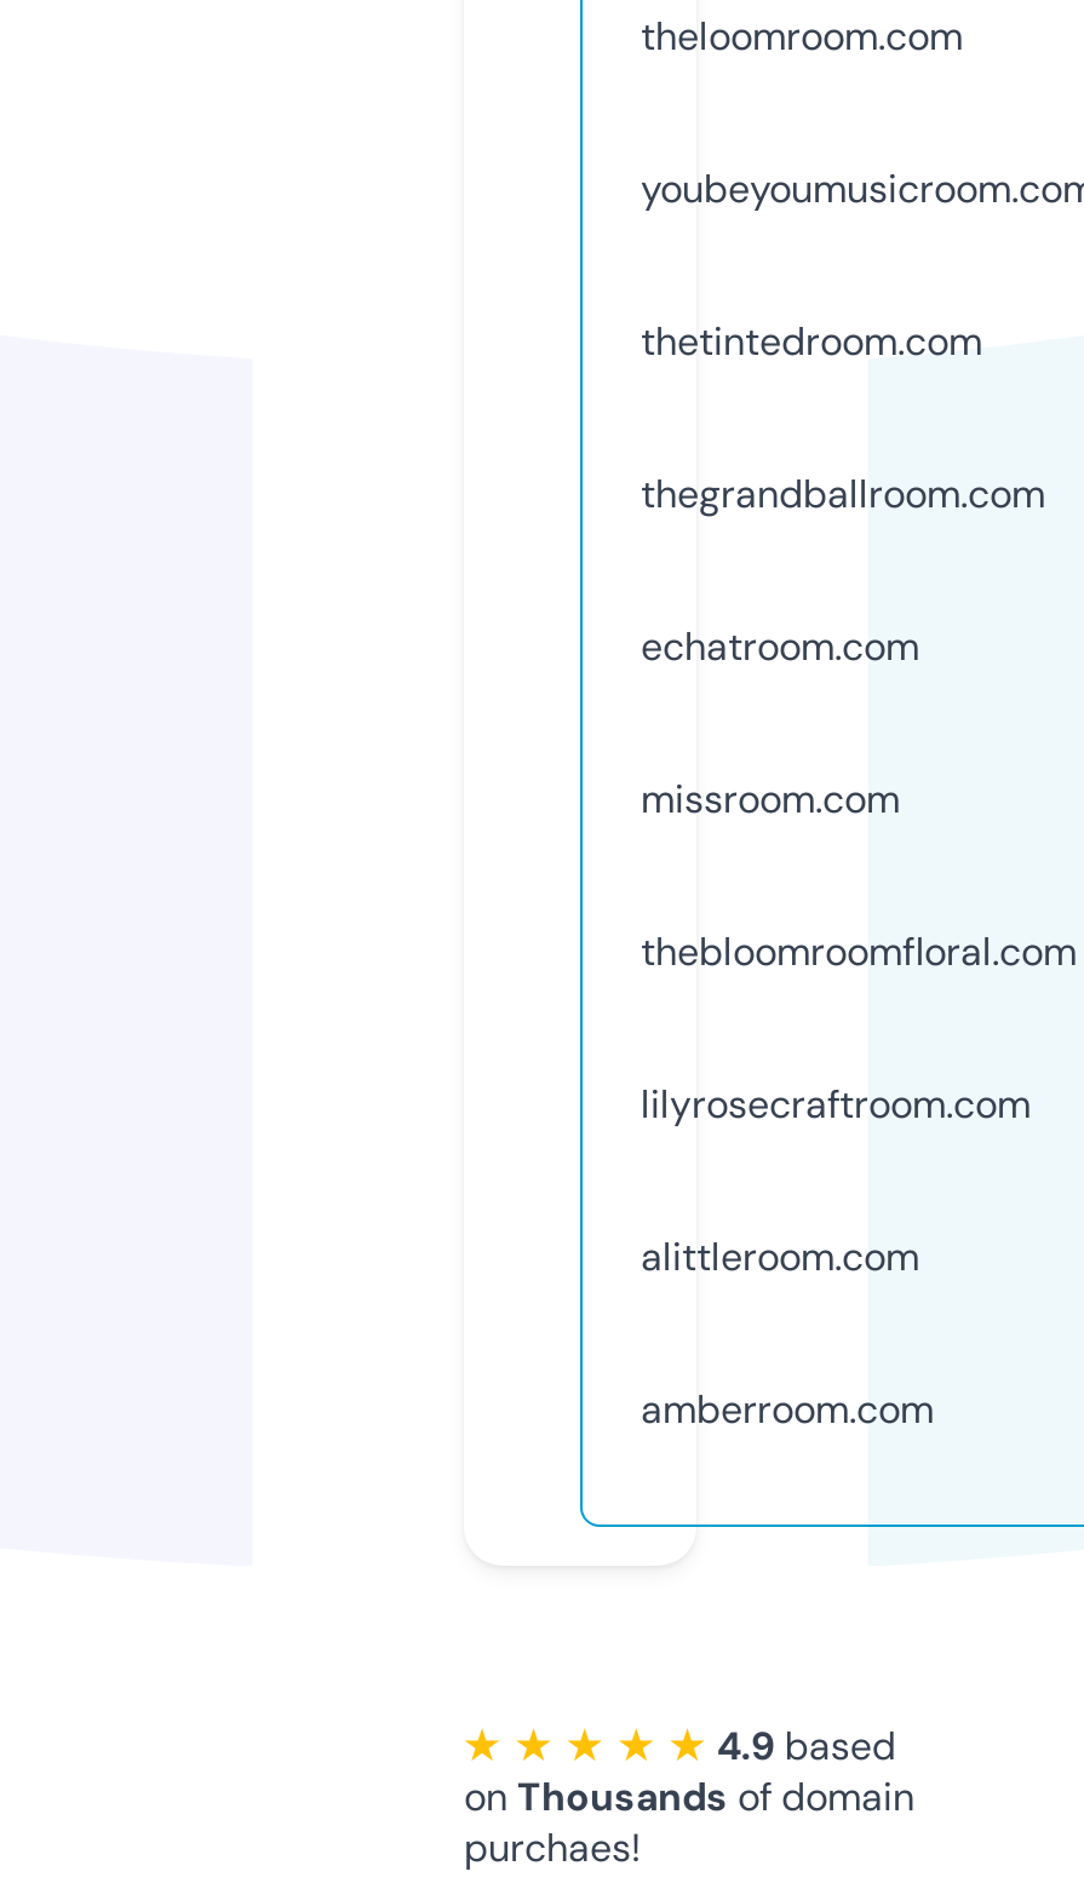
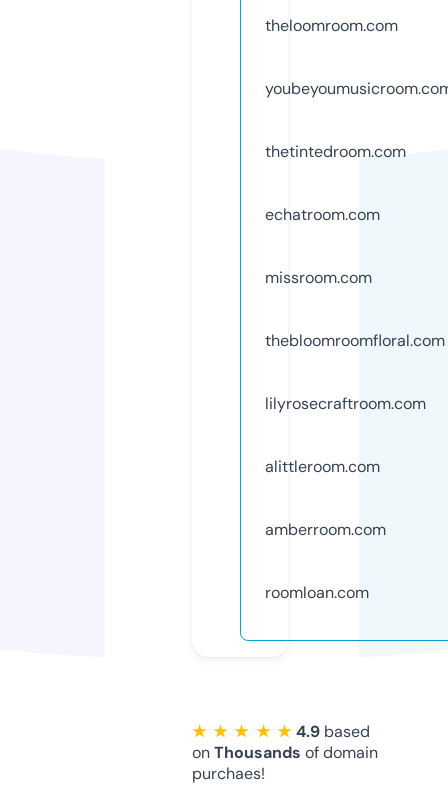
- thegrandballroom.com

moved up: echatroom.com | missroom.com | thebloomroomfloral.com | lilyrosecraftroom.com | alittleroom.com | amberroom.com

+ roomloan.com
